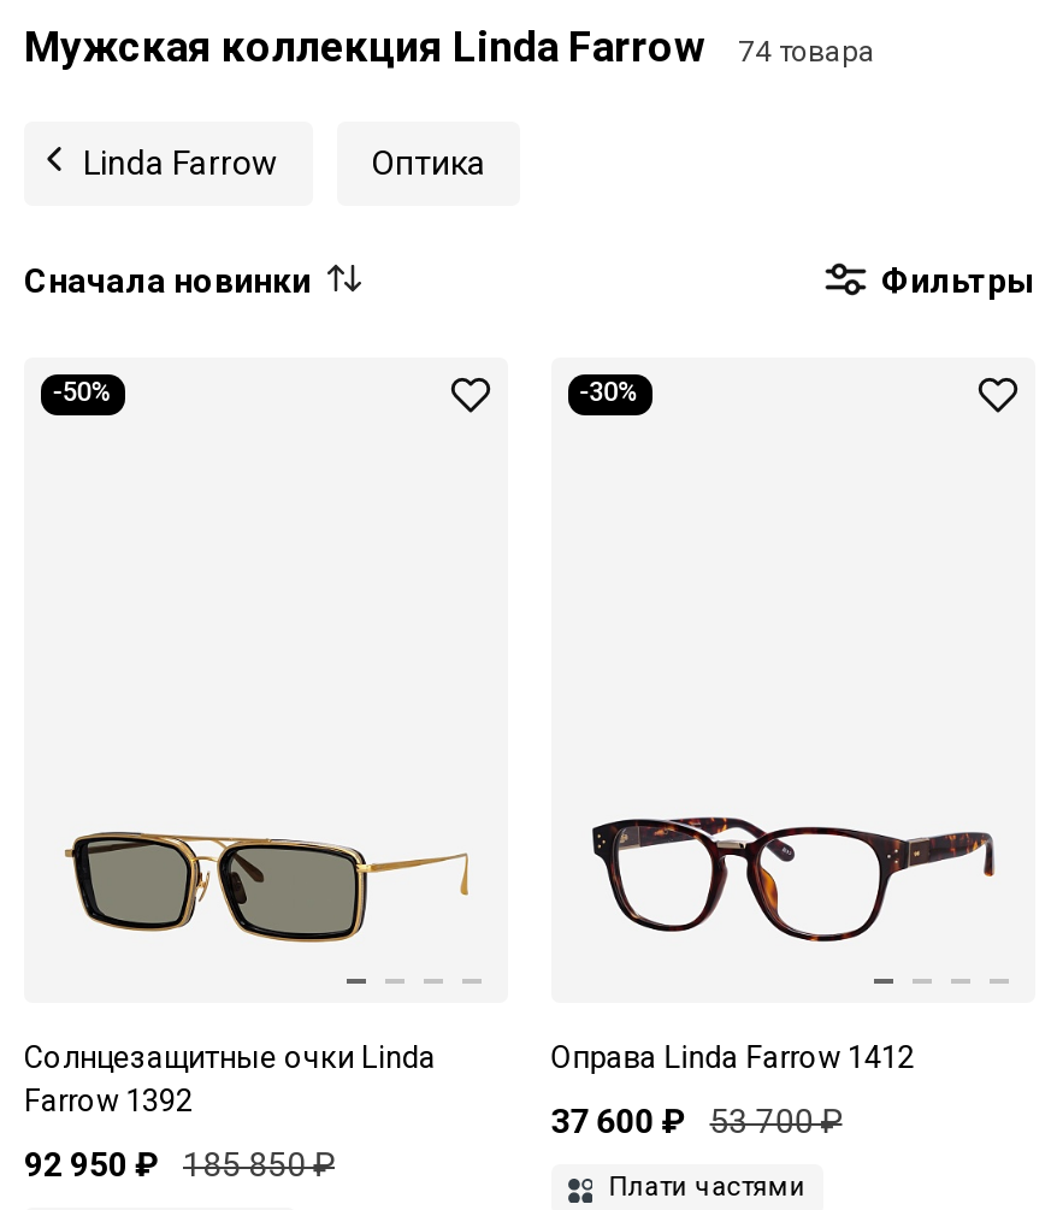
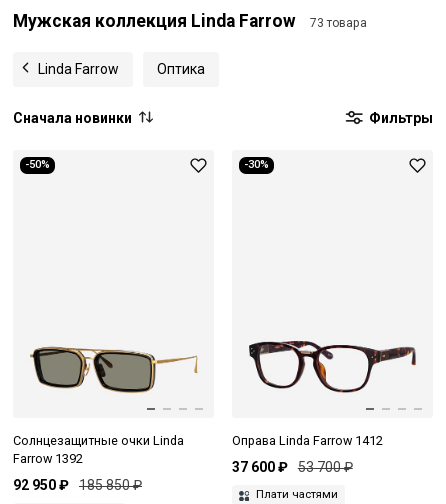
- Мужская коллекция Linda Farrow 74 товара
+ Мужская коллекция Linda Farrow 73 товара
